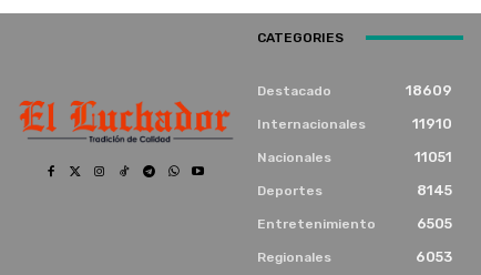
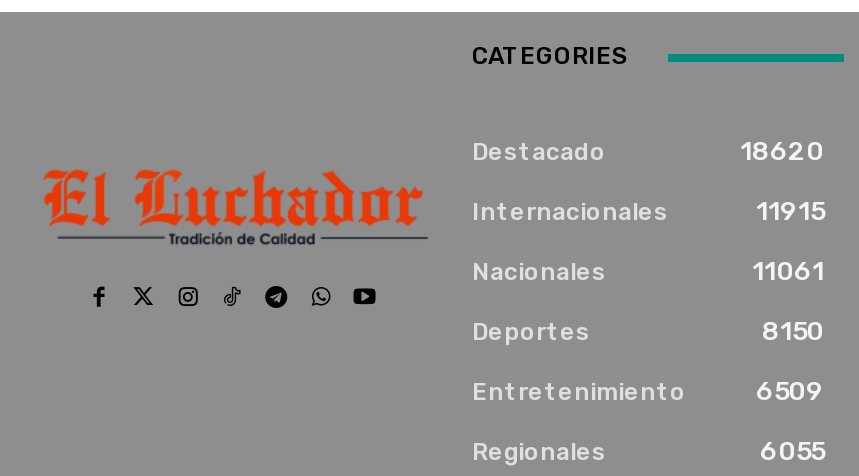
- 18609
+ 18620

- 11910
+ 11915

- 11051
+ 11061

- 8145
+ 8150

- 6505
+ 6509

- 6053
+ 6055
